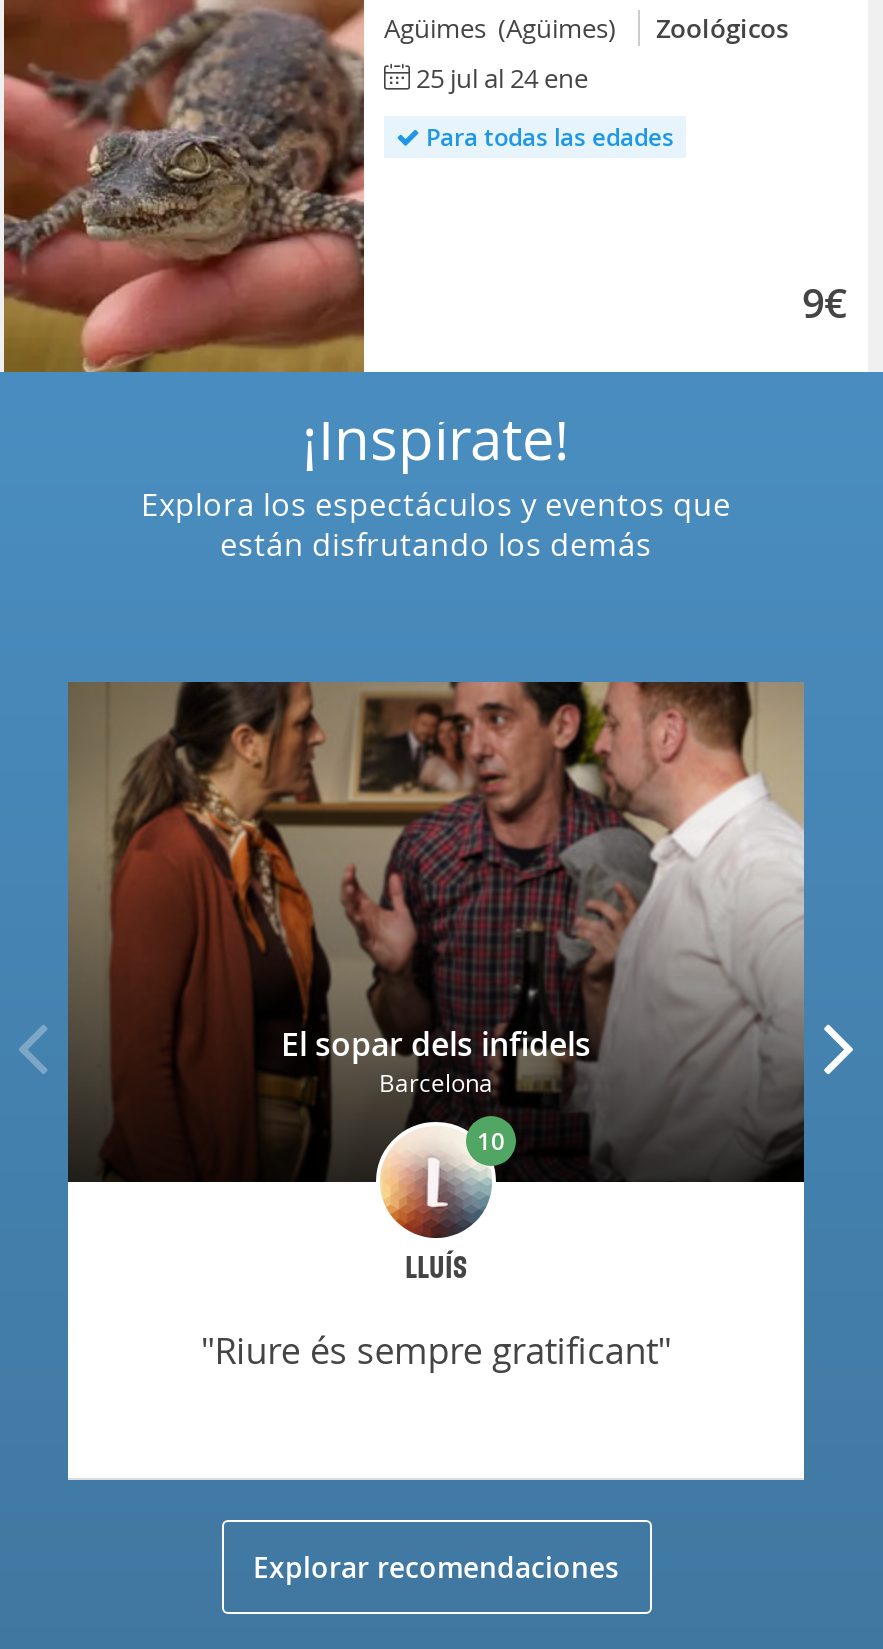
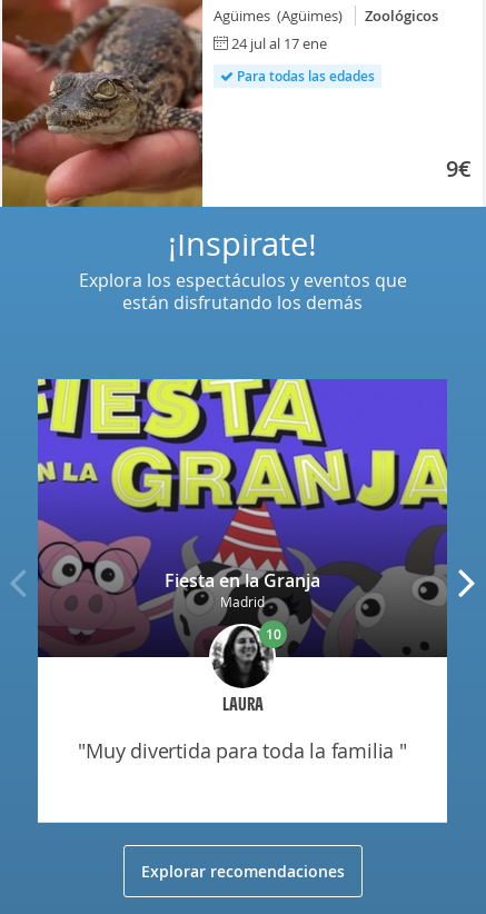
- 25 jul al 24 ene
+ 24 jul al 17 ene

- [image]
- El sopar dels infidels
- Barcelona
+ [image]
+ Fiesta en la Granja
+ Madrid

- LLUÍS
+ LAURA

- "riure és sempre gratificant"
+ "muy divertida para toda la familia "
